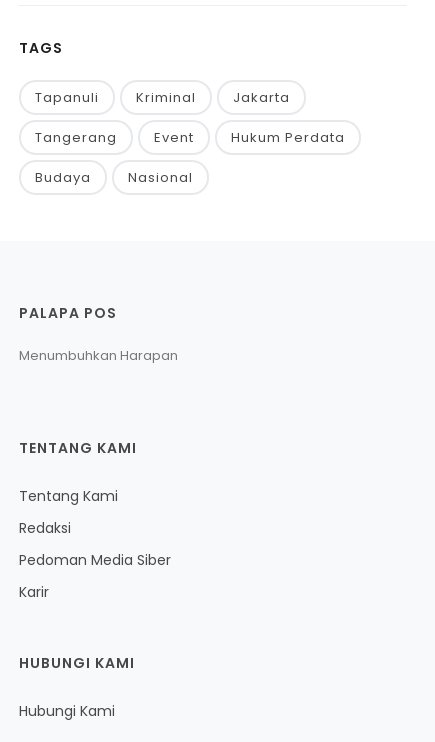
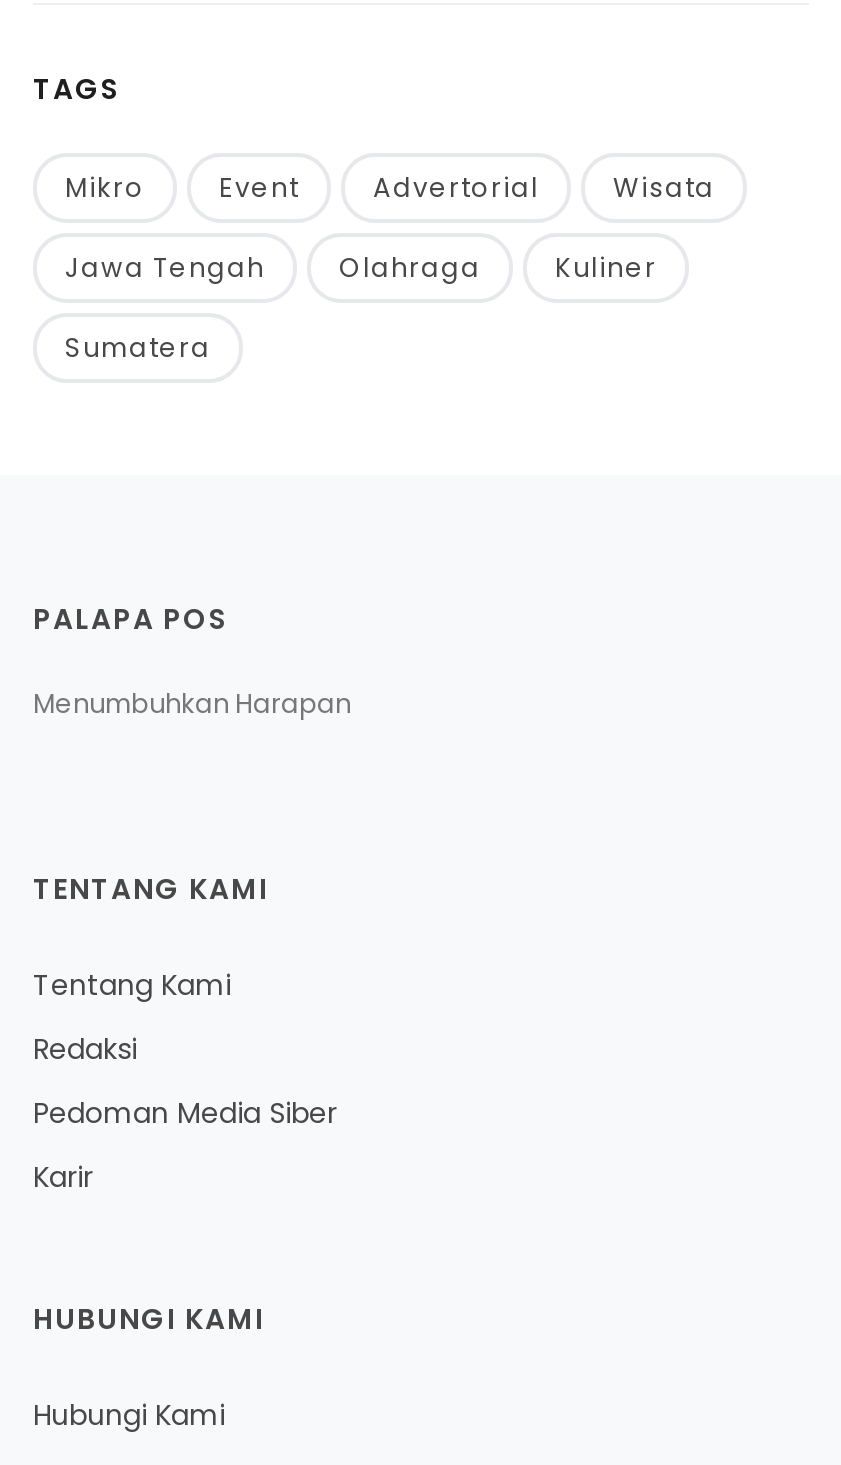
- Tapanuli
- Kriminal
- Jakarta
- Tangerang
+ Mikro

- Hukum Perdata
- Budaya
- Nasional
+ Advertorial
+ Wisata
+ Jawa Tengah
+ Olahraga
+ Kuliner
+ Sumatera

moved up: Event
